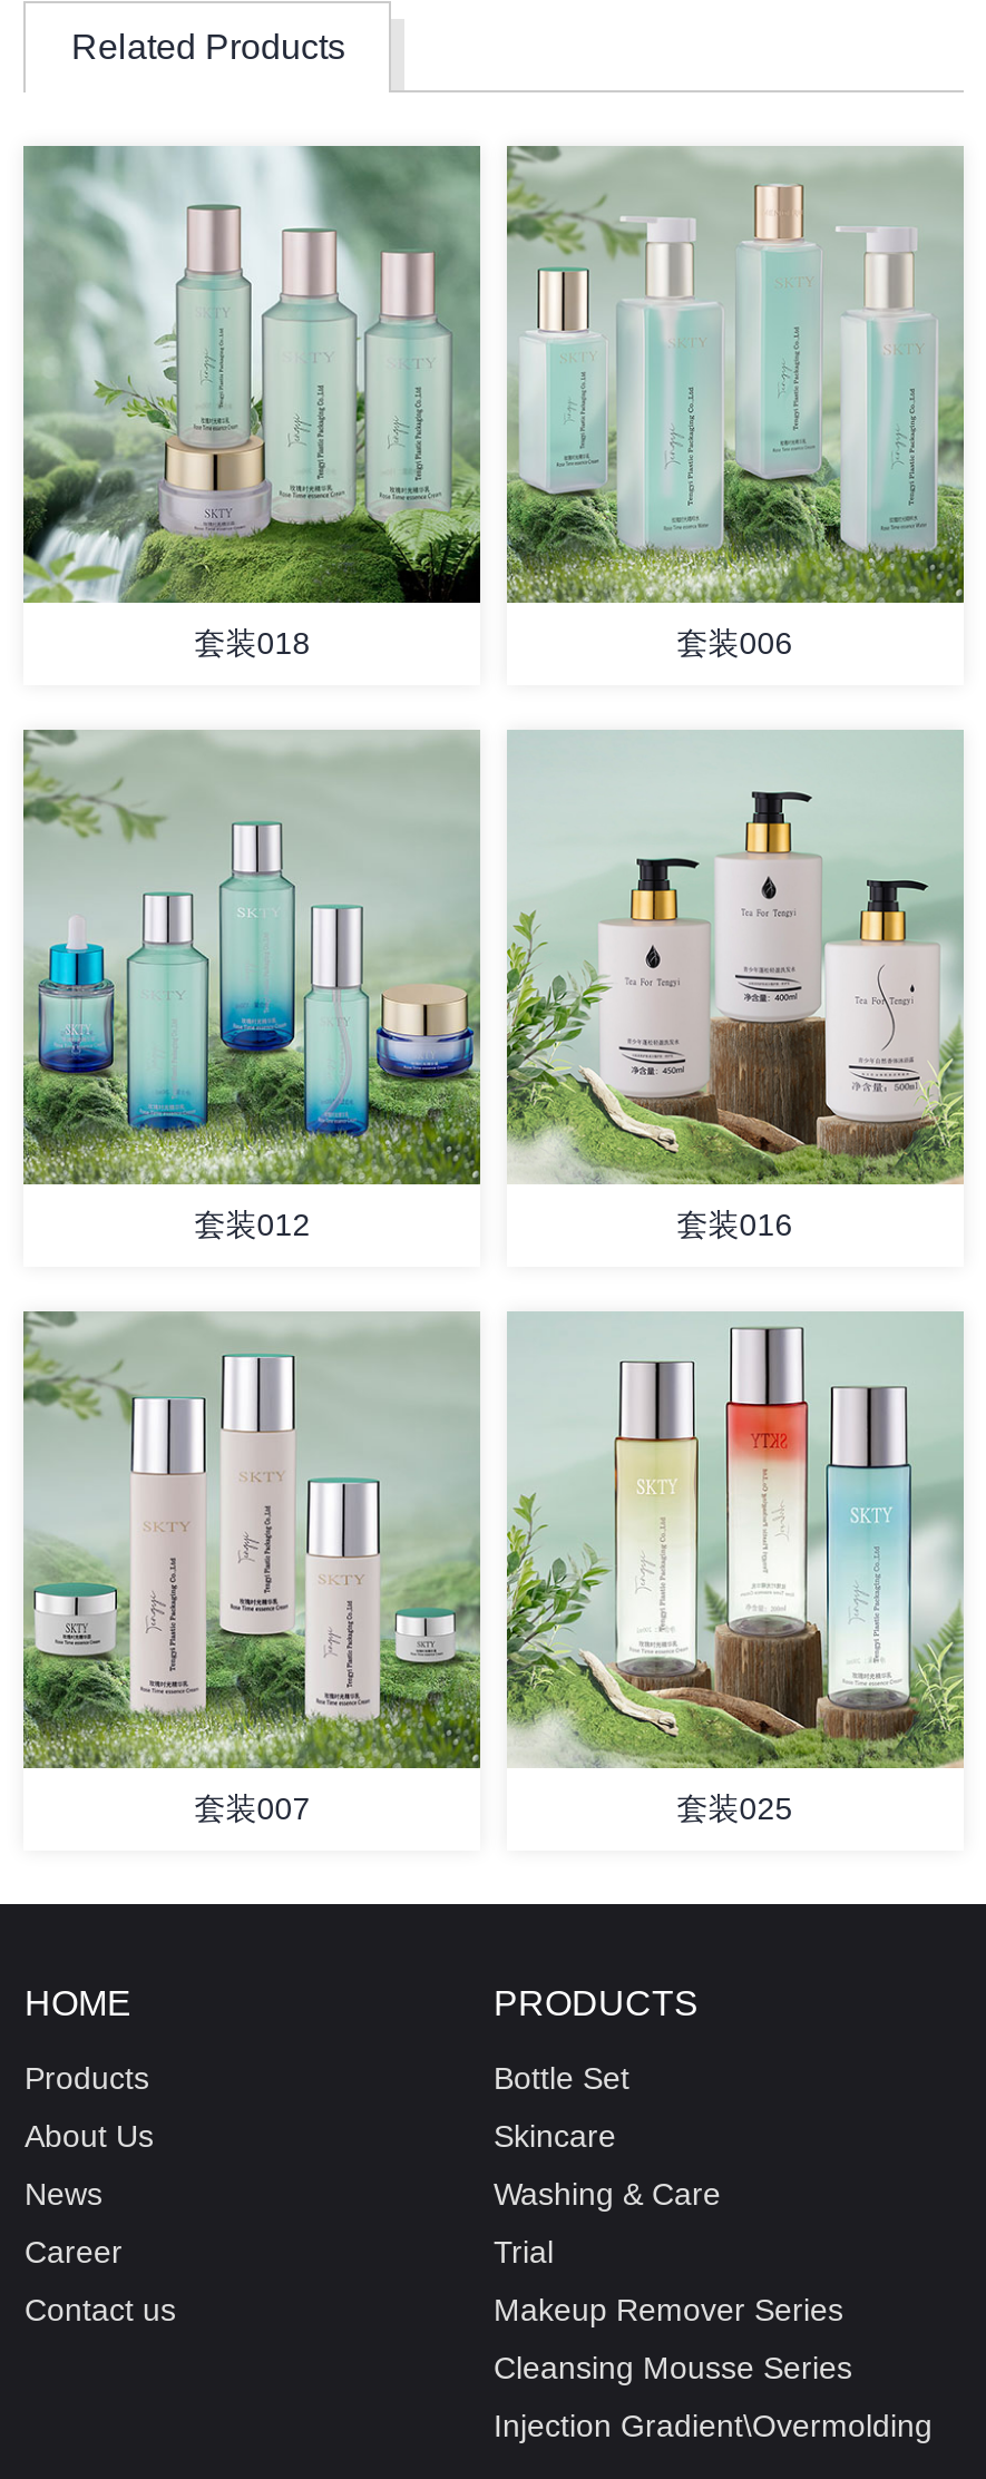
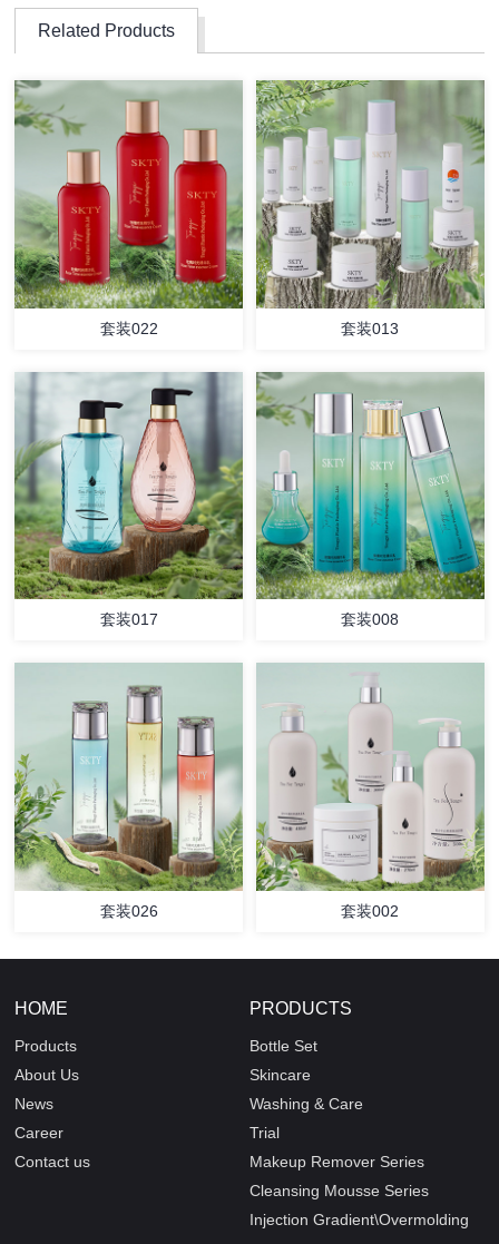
- [image]
- 套装018
+ [image]
+ 套装022

- [image]
- 套装006
+ [image]
+ 套装013

- [image]
- 套装012
+ [image]
+ 套装017

- [image]
- 套装016
+ [image]
+ 套装008

- [image]
- 套装007
+ [image]
+ 套装026

- [image]
- 套装025
+ [image]
+ 套装002
